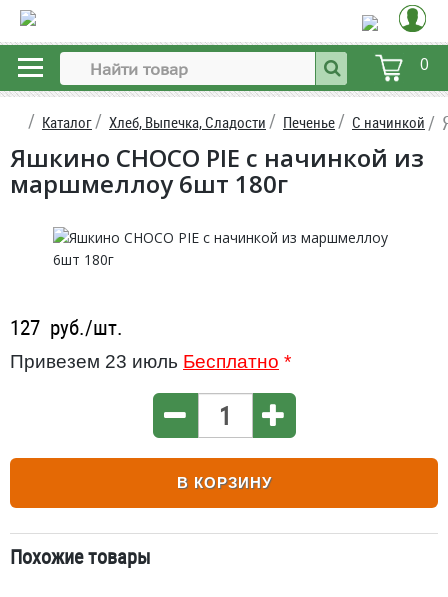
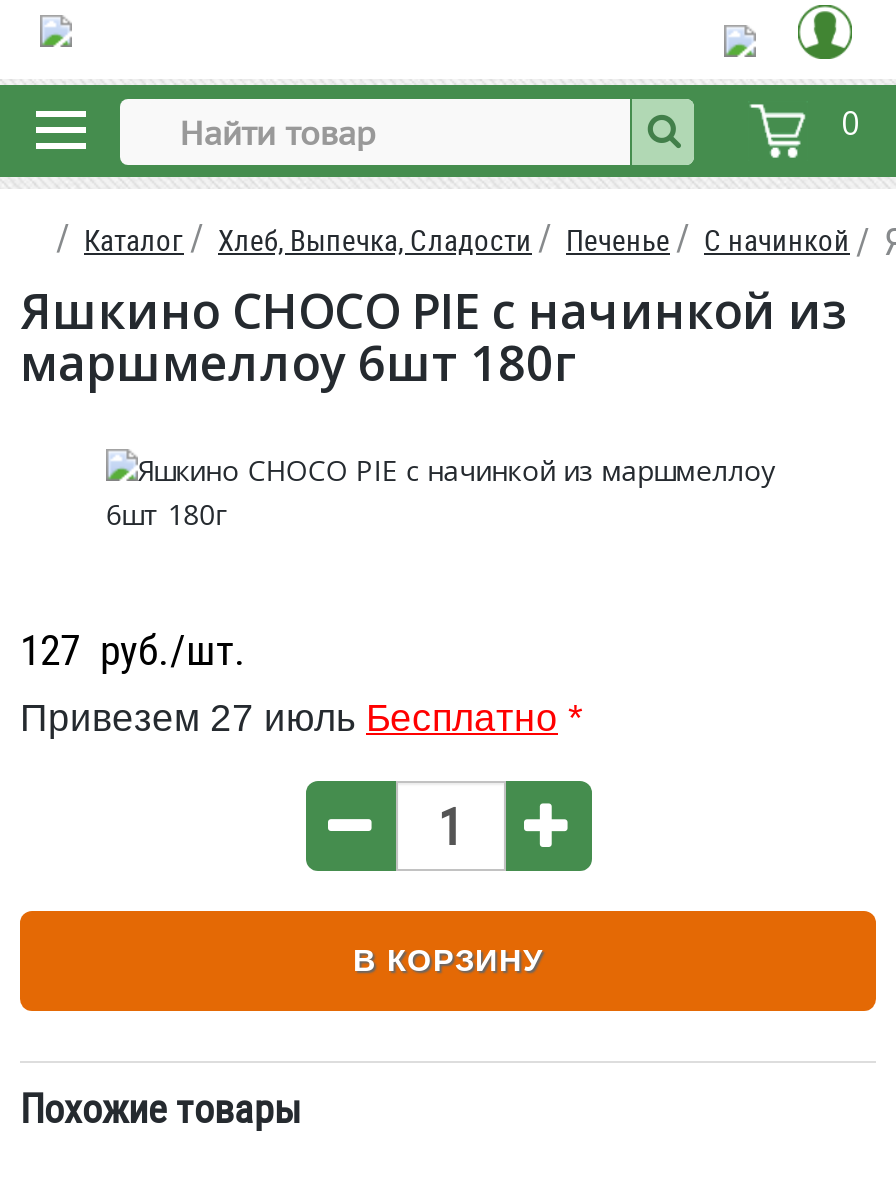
- Привезем 23 июль Бесплатно *
+ Привезем 27 июль Бесплатно *
